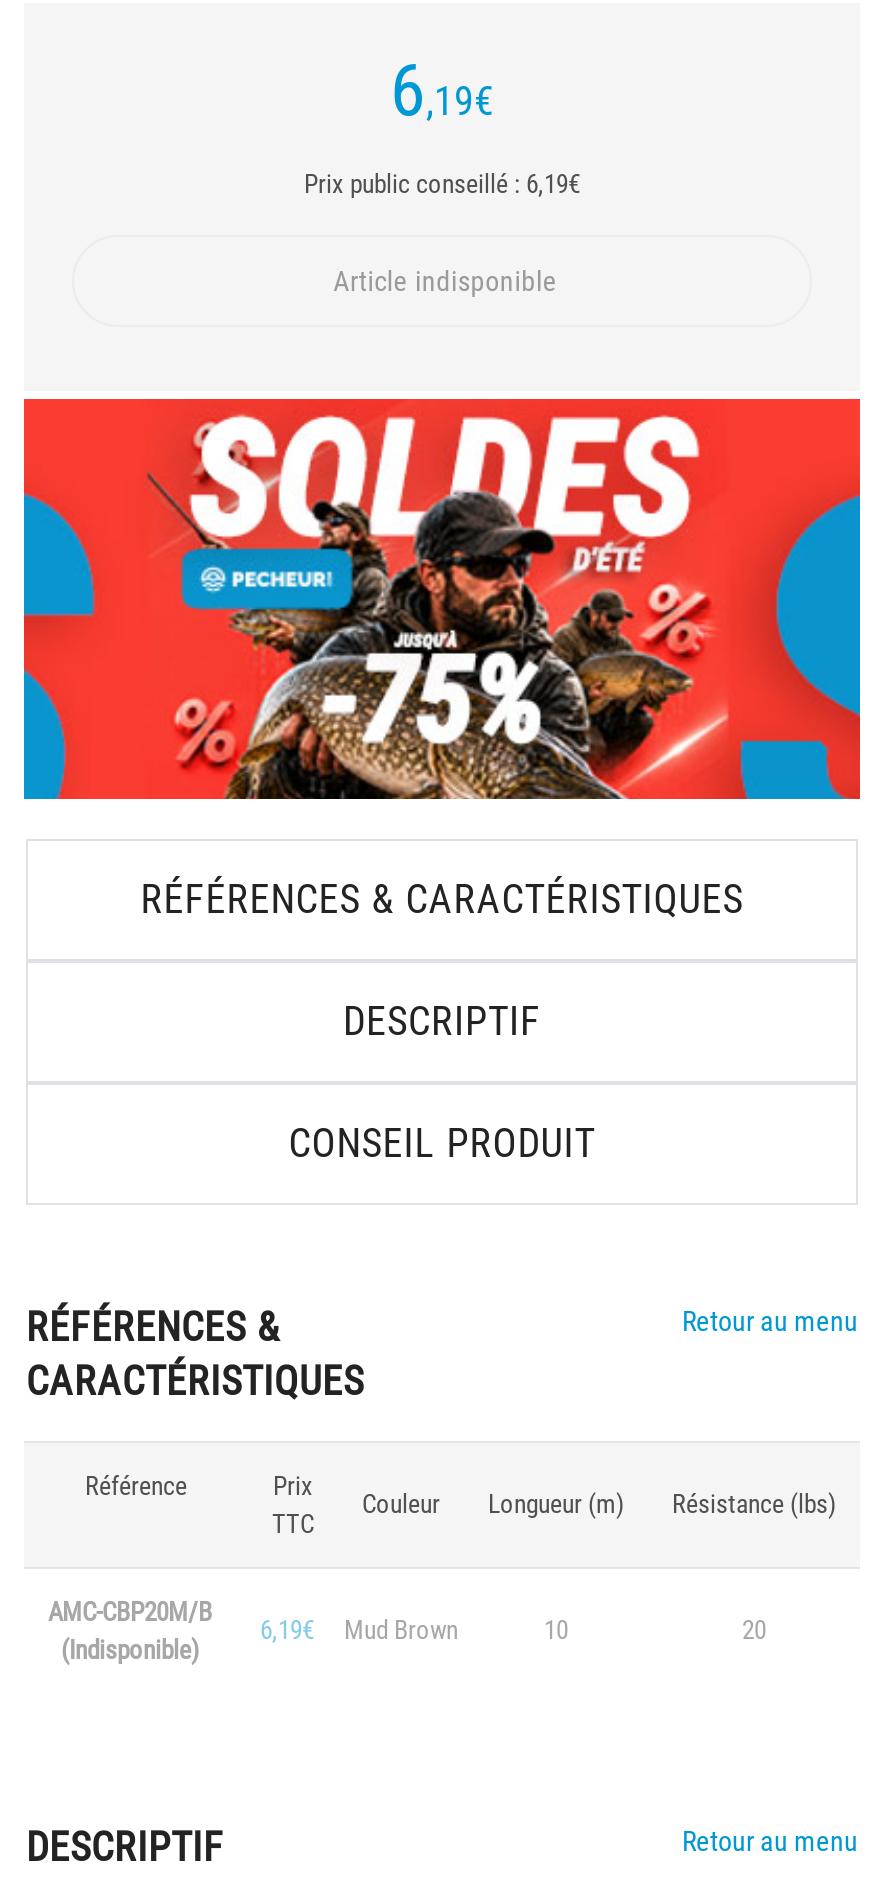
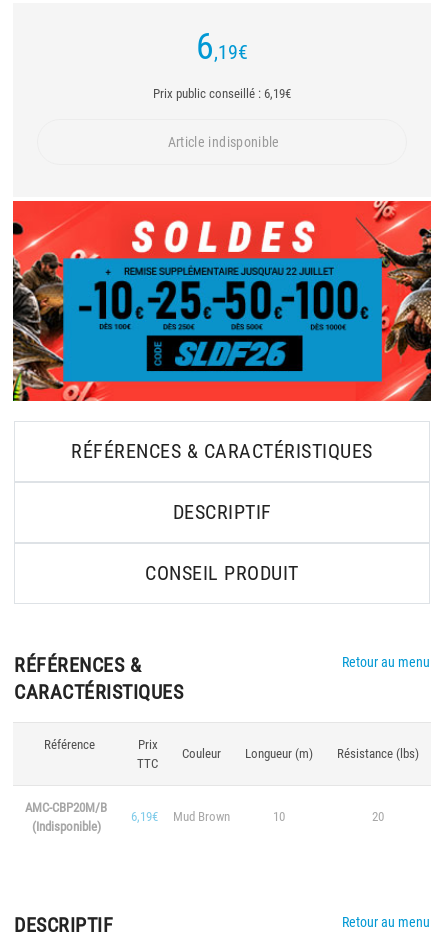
- [image]
+ [image]
